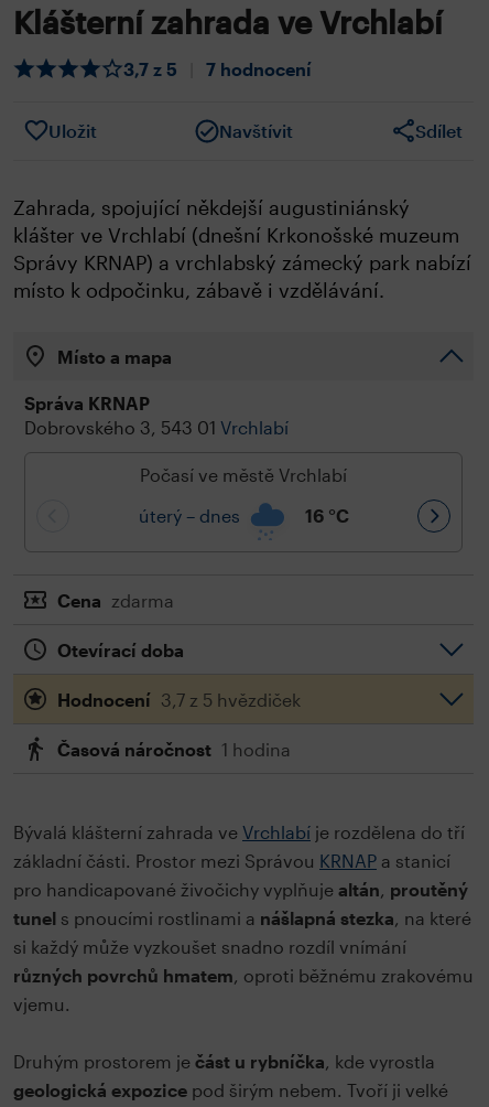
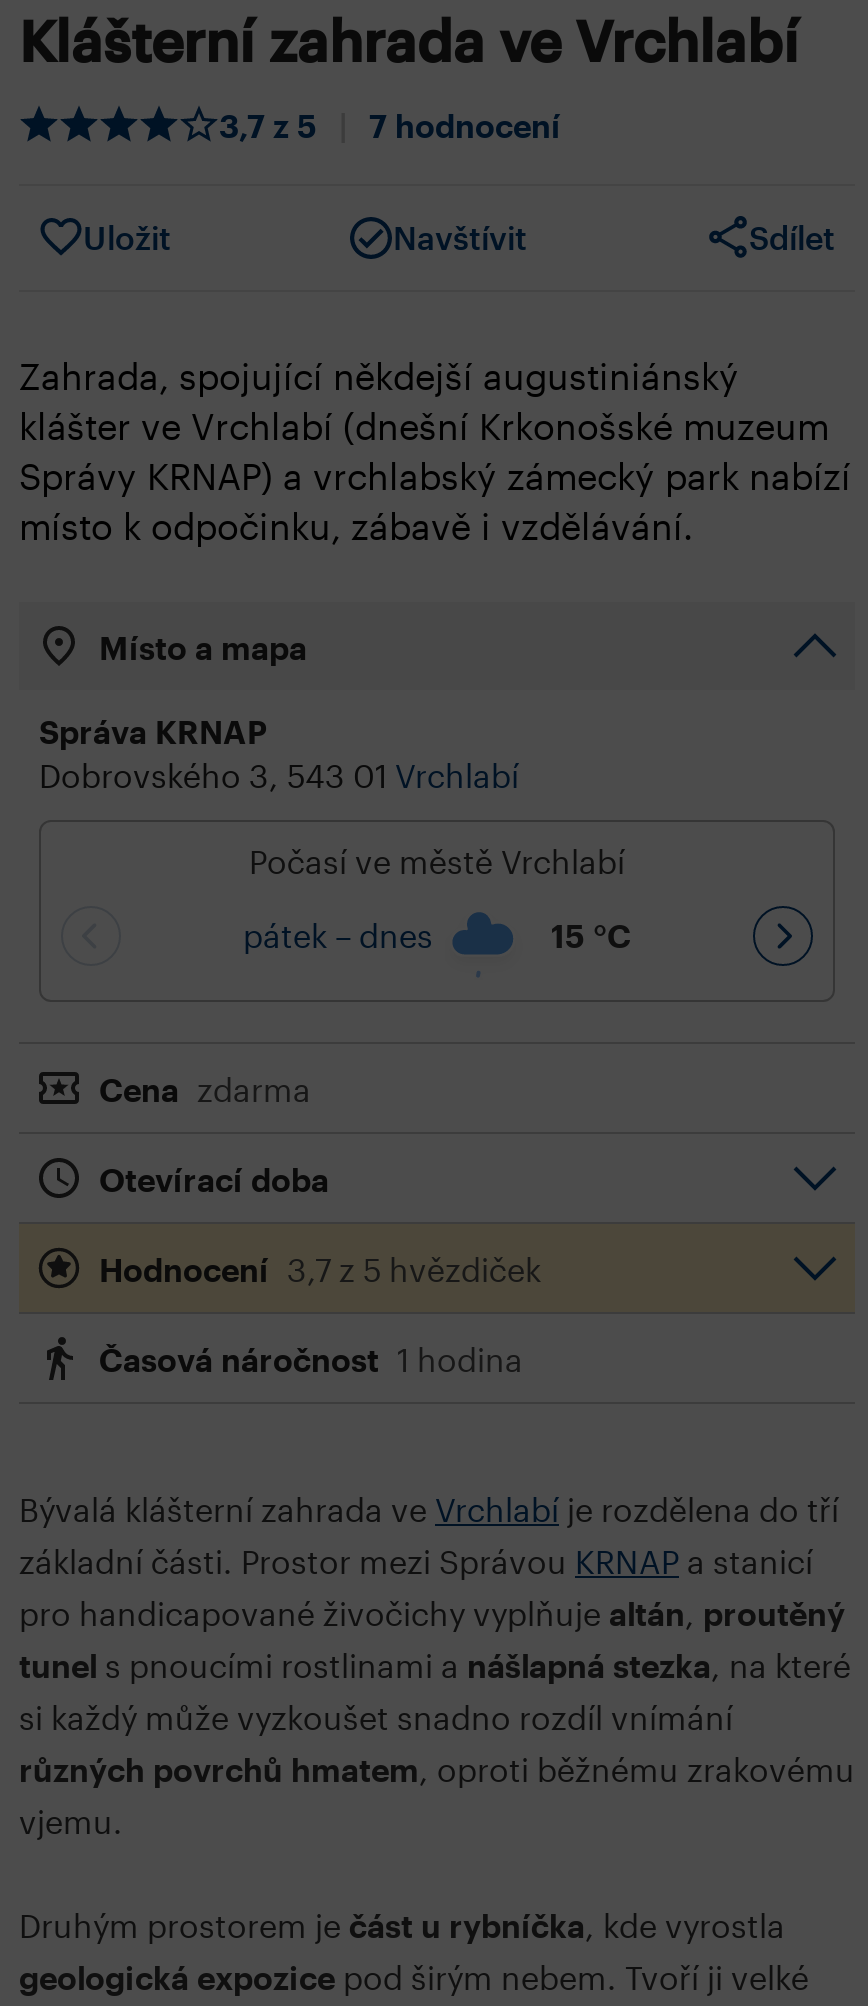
- úterý – dnes
+ pátek – dnes

- 16 °C
+ 15 °C
